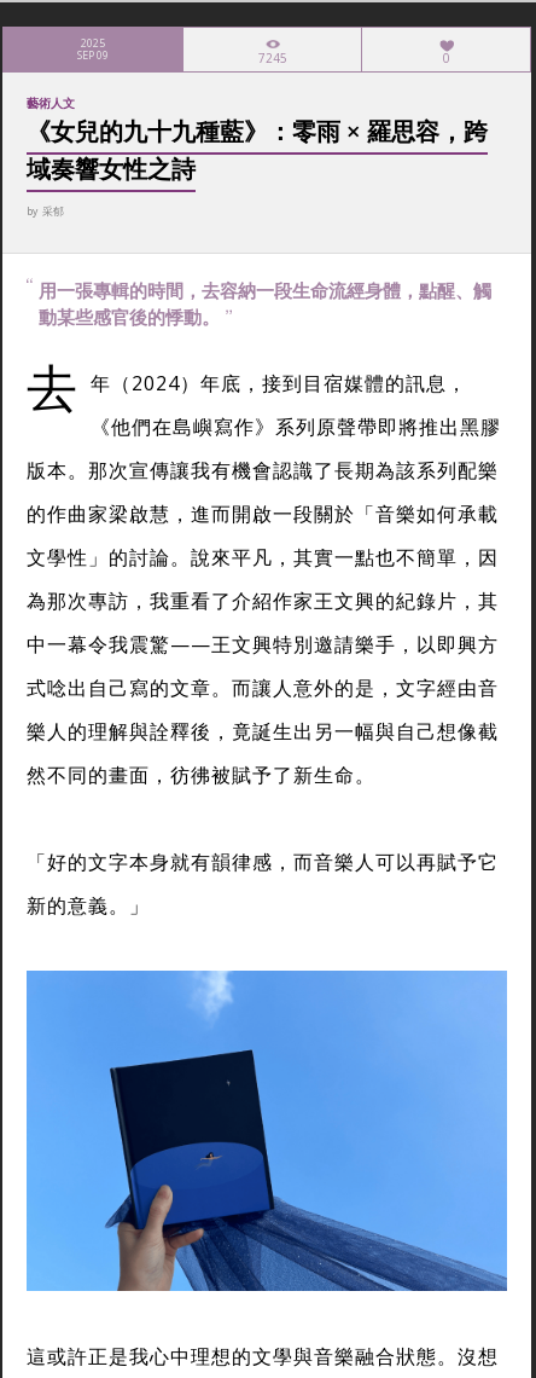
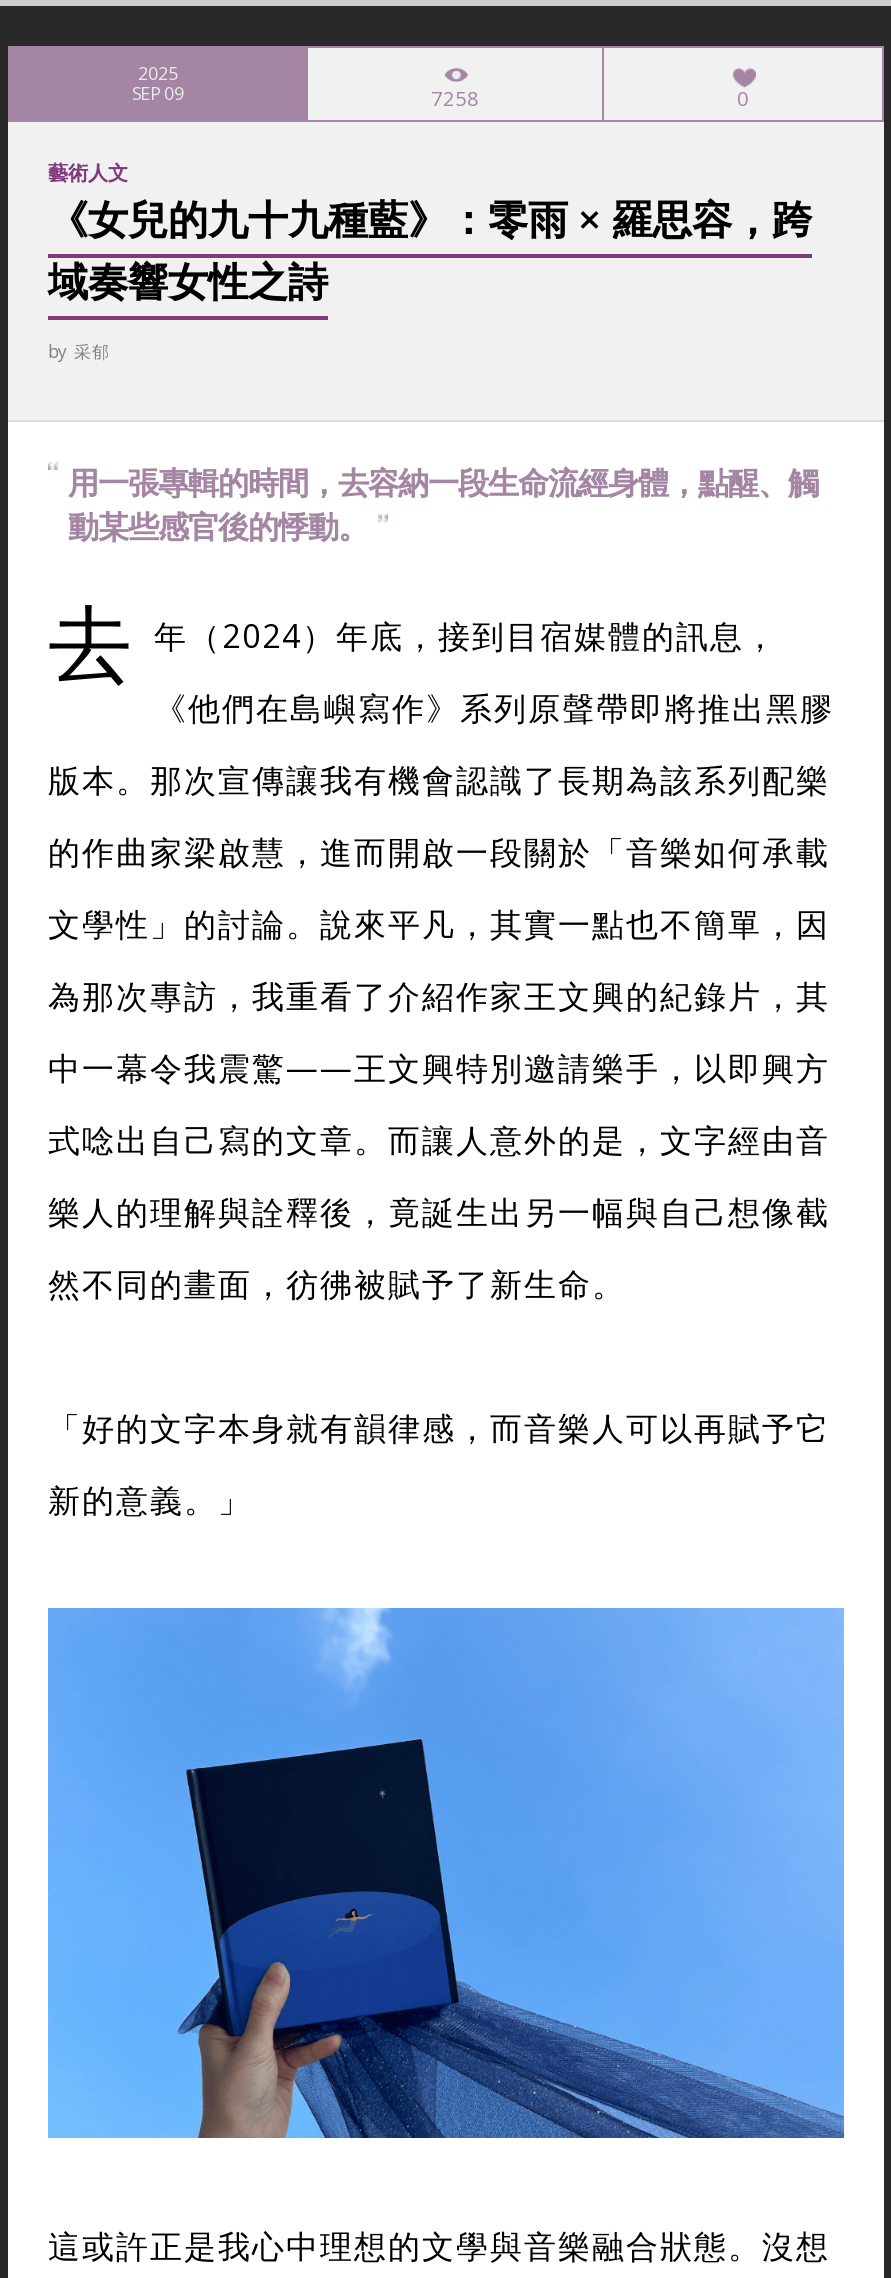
- 7245
+ 7258
